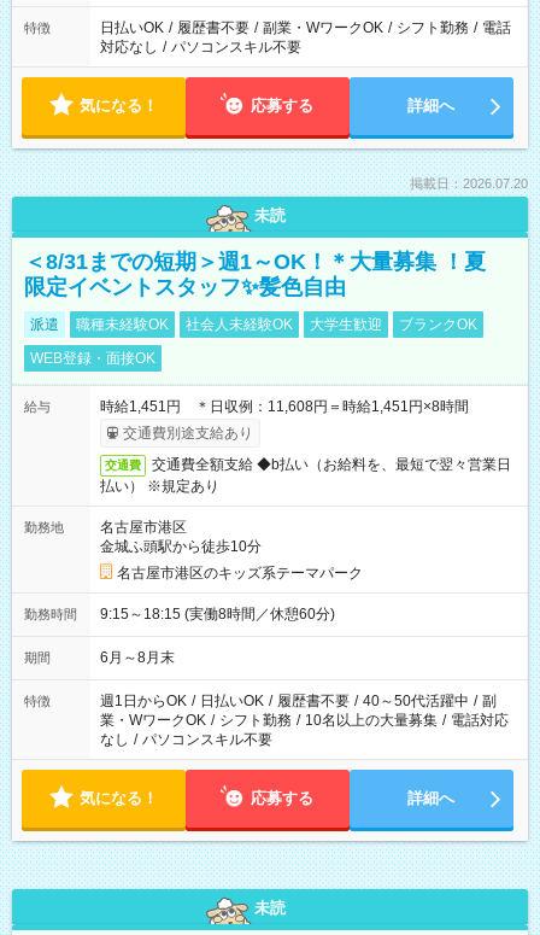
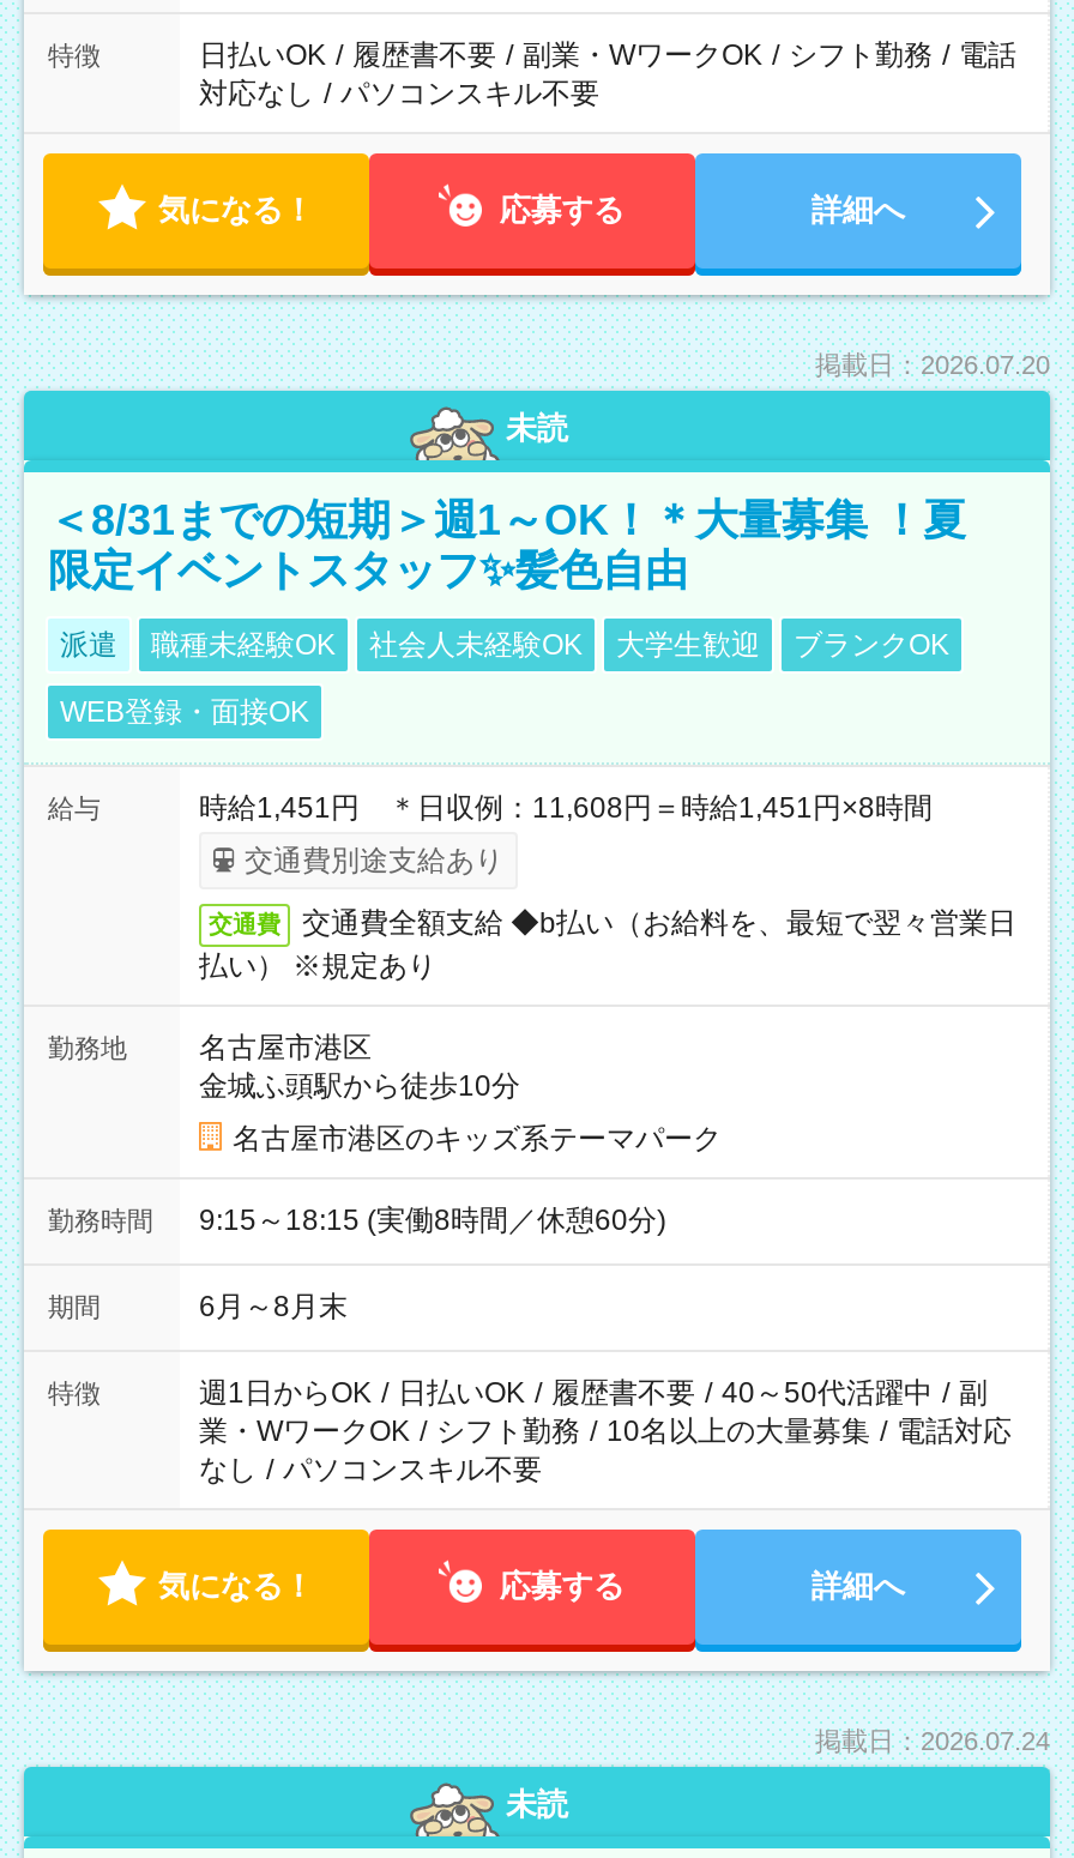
+ 掲載日：2026.07.24
